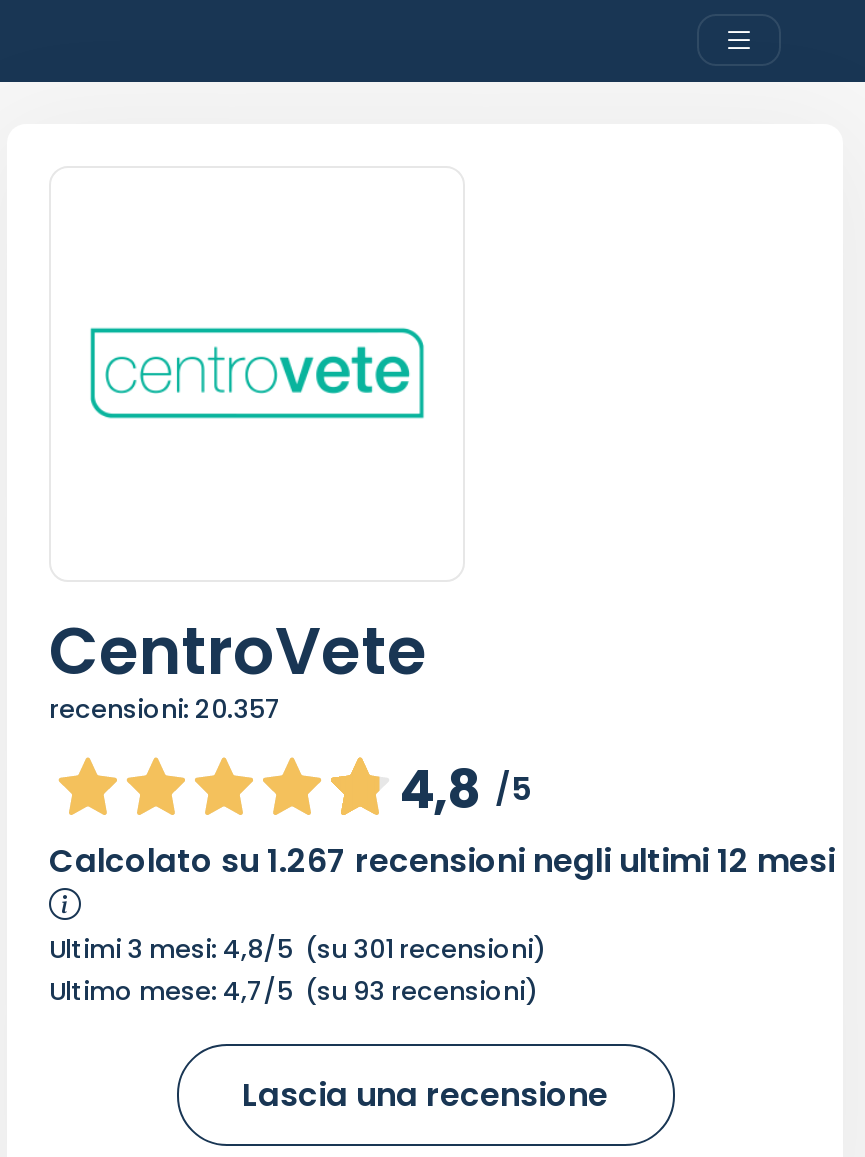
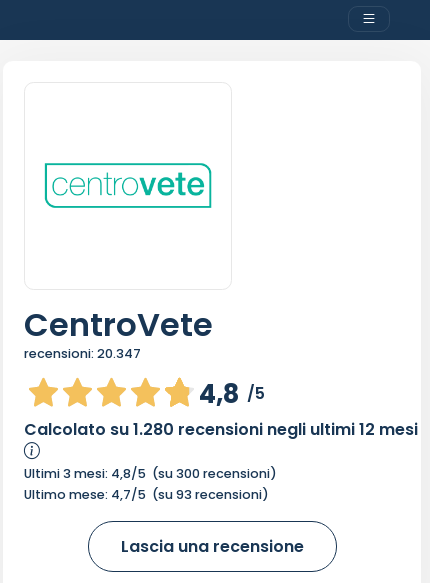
- recensioni: 20.357
+ recensioni: 20.347

- Calcolato su 1.267 recensioni negli ultimi 12 mesi
+ Calcolato su 1.280 recensioni negli ultimi 12 mesi

- Ultimi 3 mesi: 4,8/5 (su 301 recensioni)
+ Ultimi 3 mesi: 4,8/5 (su 300 recensioni)
